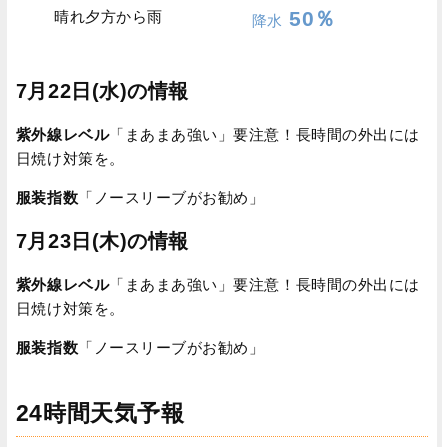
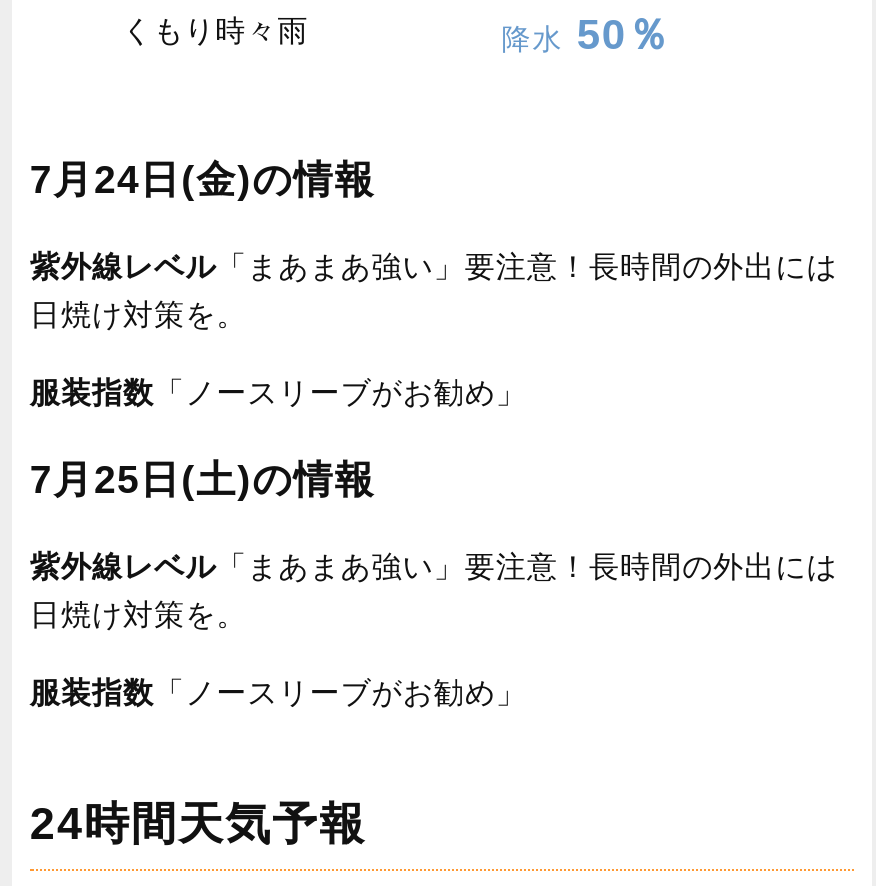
- 晴れ夕方から雨
+ くもり時々雨

- 7月22日(水)の情報
+ 7月24日(金)の情報

- 7月23日(木)の情報
+ 7月25日(土)の情報
